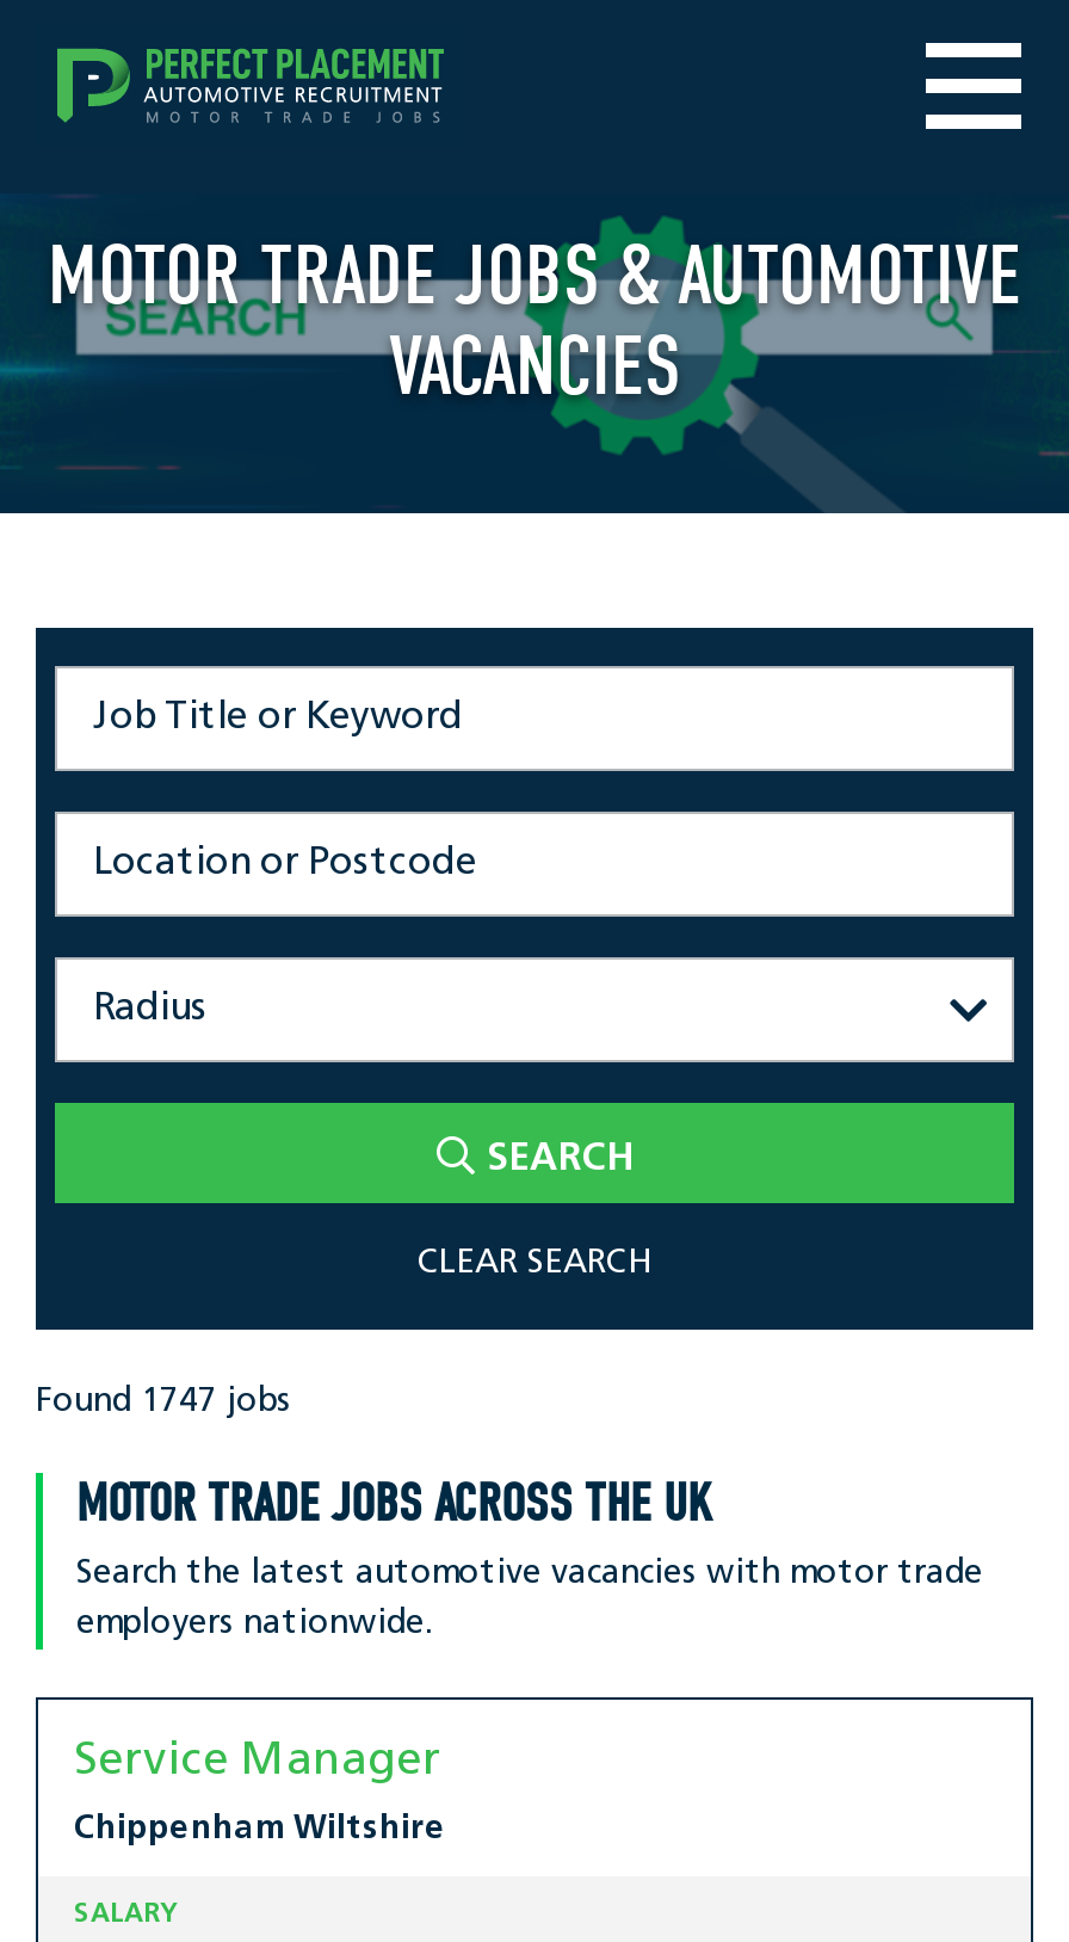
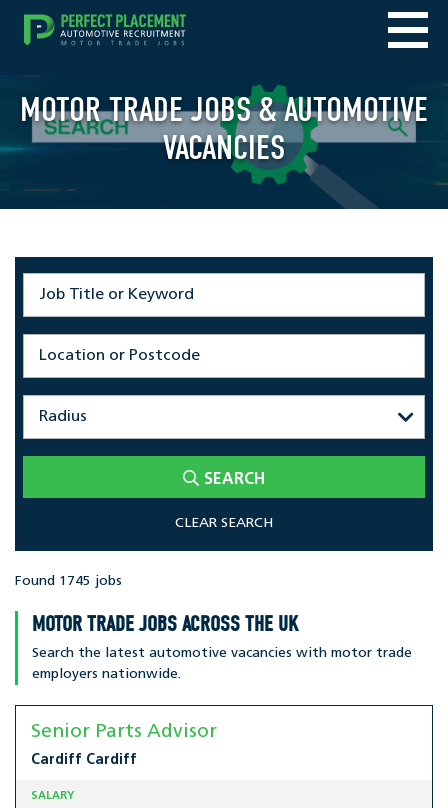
- Found 1747 jobs
+ Found 1745 jobs

- Service Manager
+ Senior Parts Advisor

- Chippenham Wiltshire
+ Cardiff Cardiff
